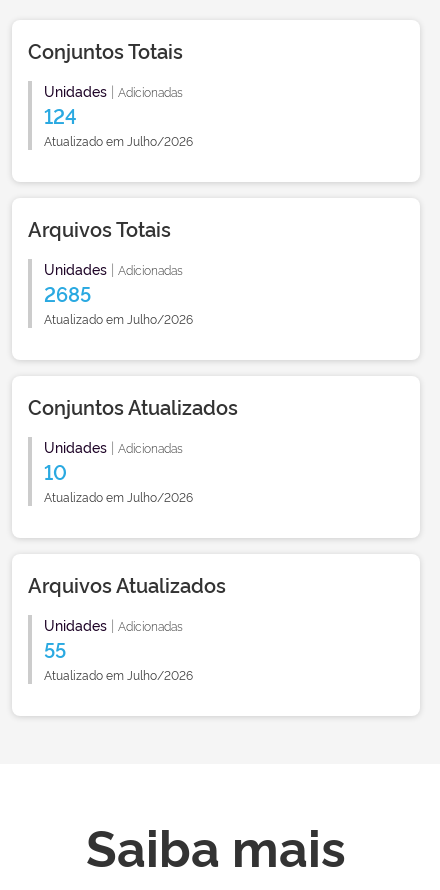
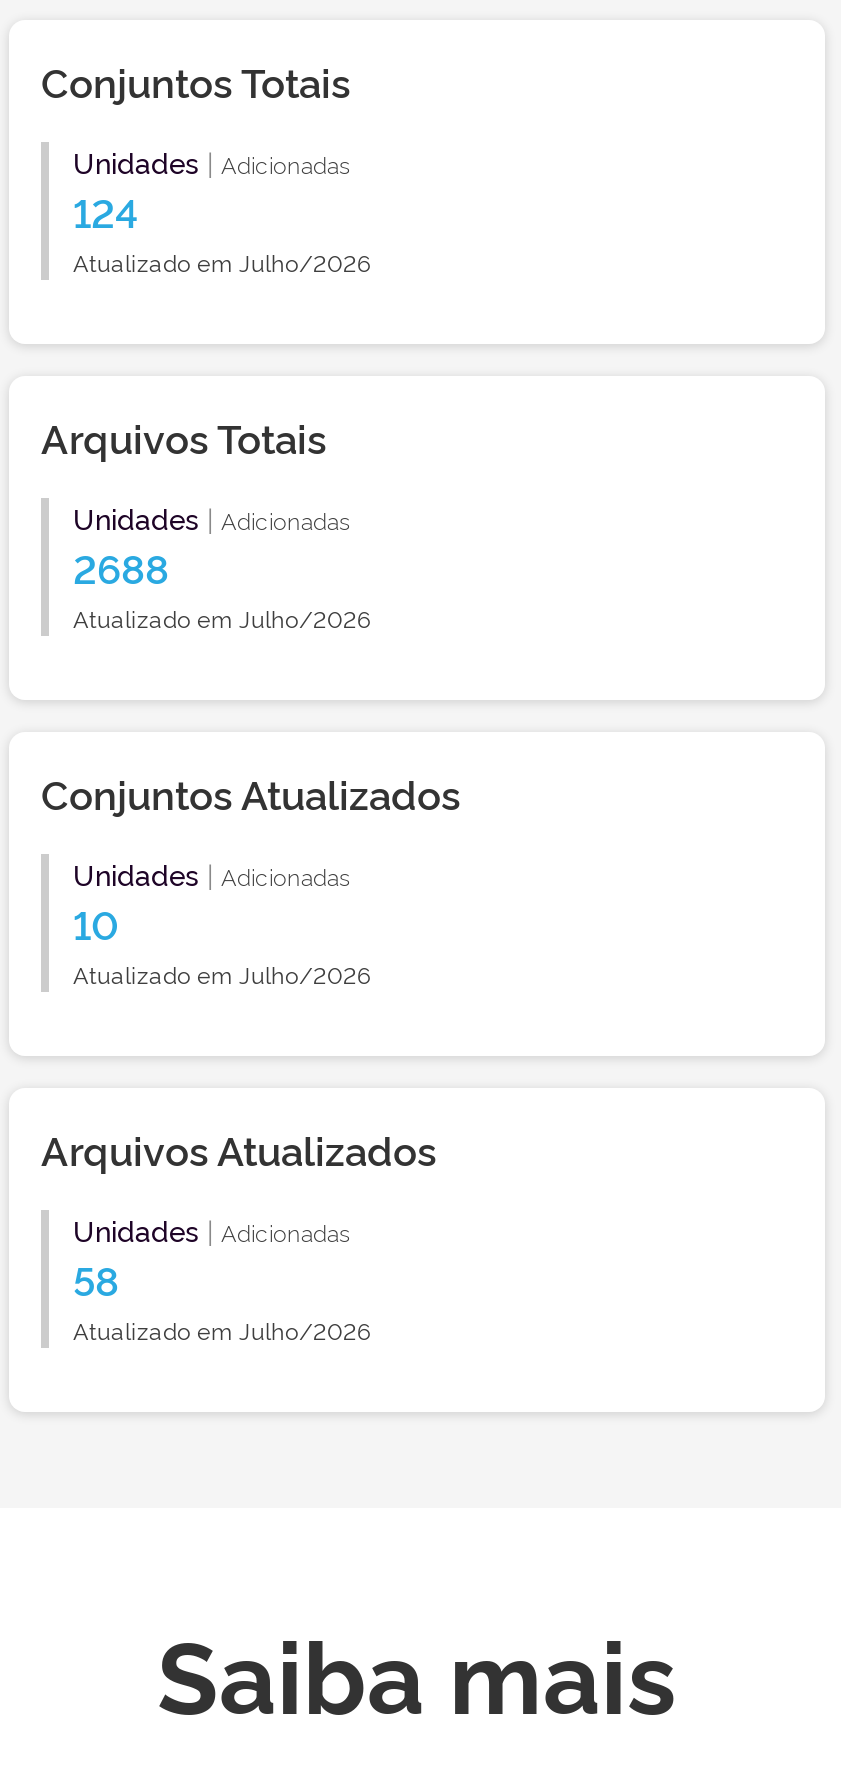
- 2685
+ 2688

- 55
+ 58
